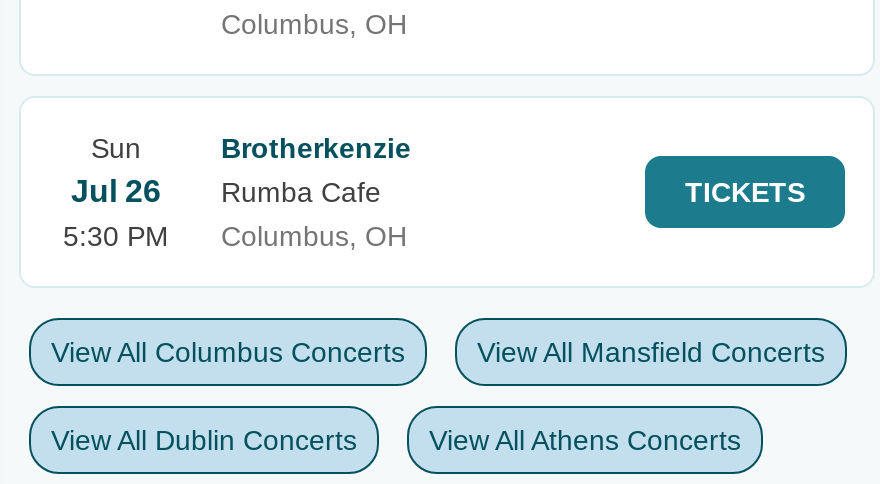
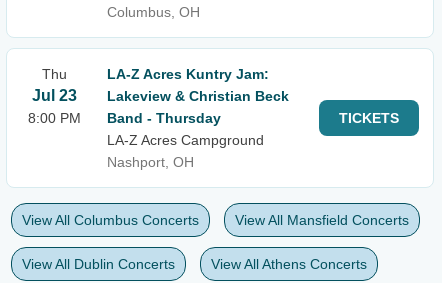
- Sun
- Jul 26
- 5:30 PM
+ Thu
+ Jul 23
+ 8:00 PM

- Brotherkenzie
- Rumba Cafe
- Columbus, OH
+ LA-Z Acres Kuntry Jam:
+ Lakeview & Christian Beck
+ Band - Thursday
+ LA-Z Acres Campground
+ Nashport, OH
